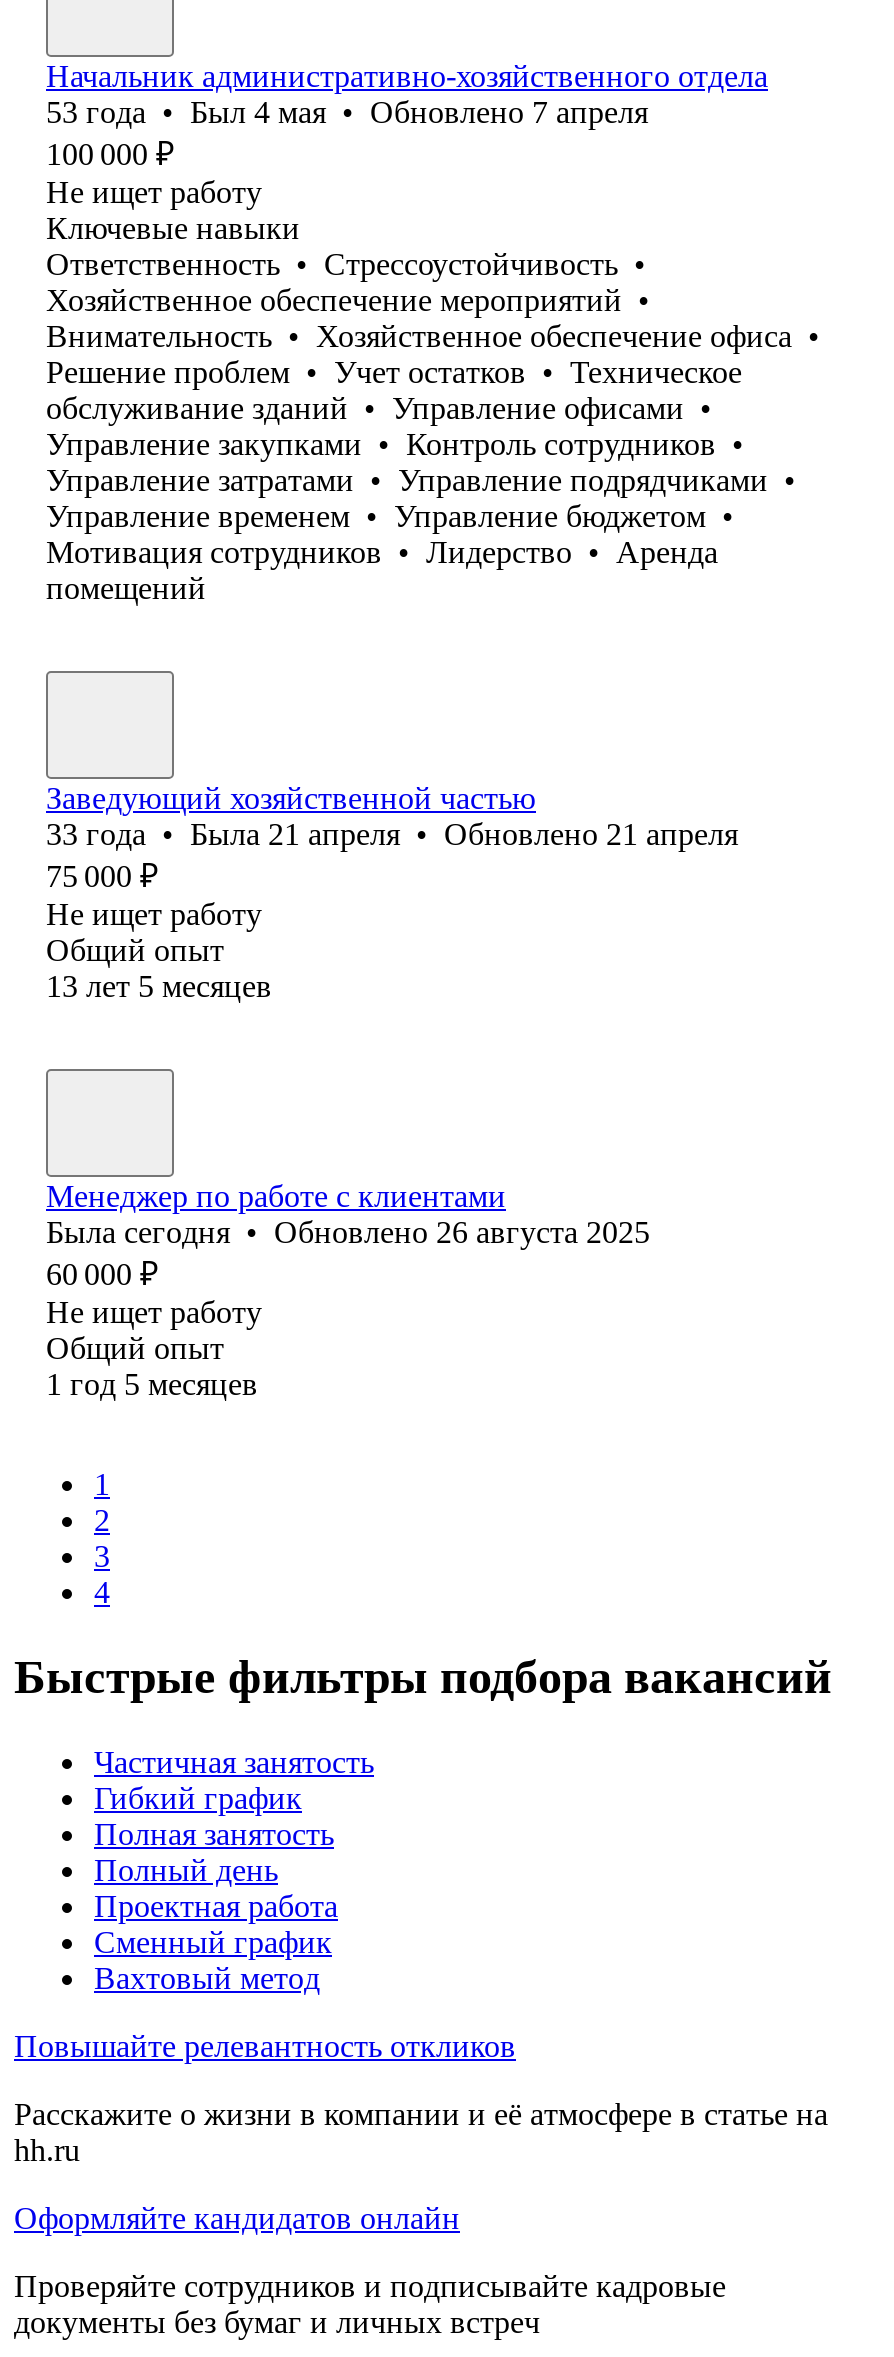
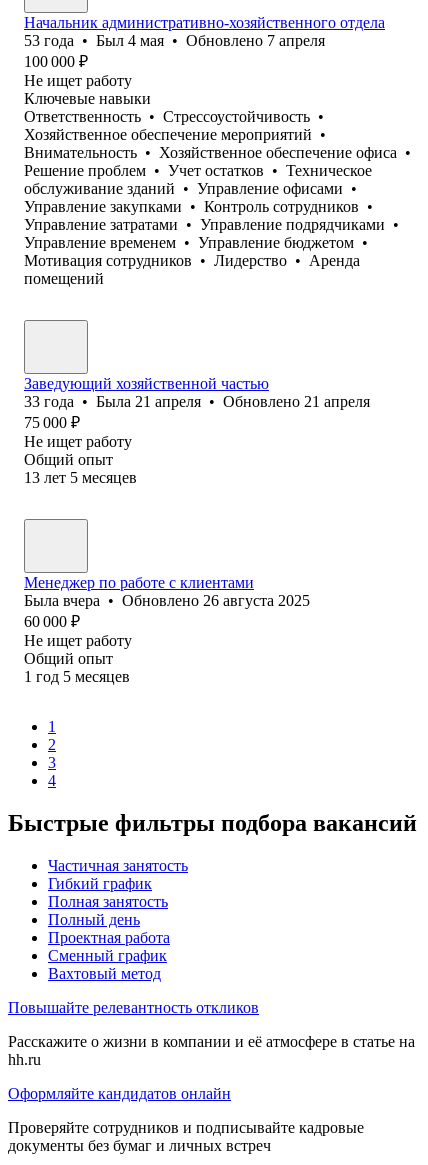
- Была сегодня • Обновлено 26 августа 2025
+ Была вчера • Обновлено 26 августа 2025
